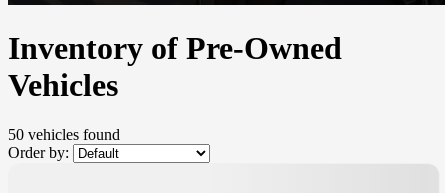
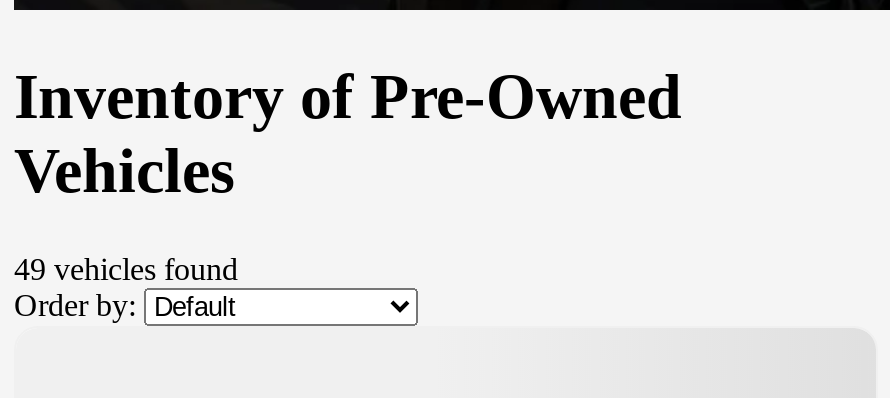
- 50 vehicles found
+ 49 vehicles found
